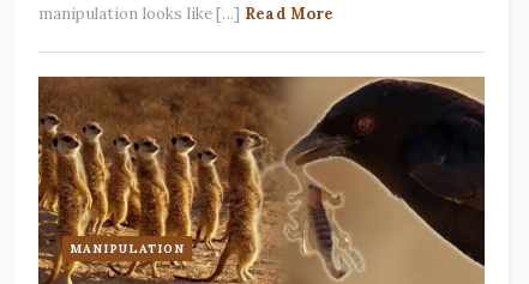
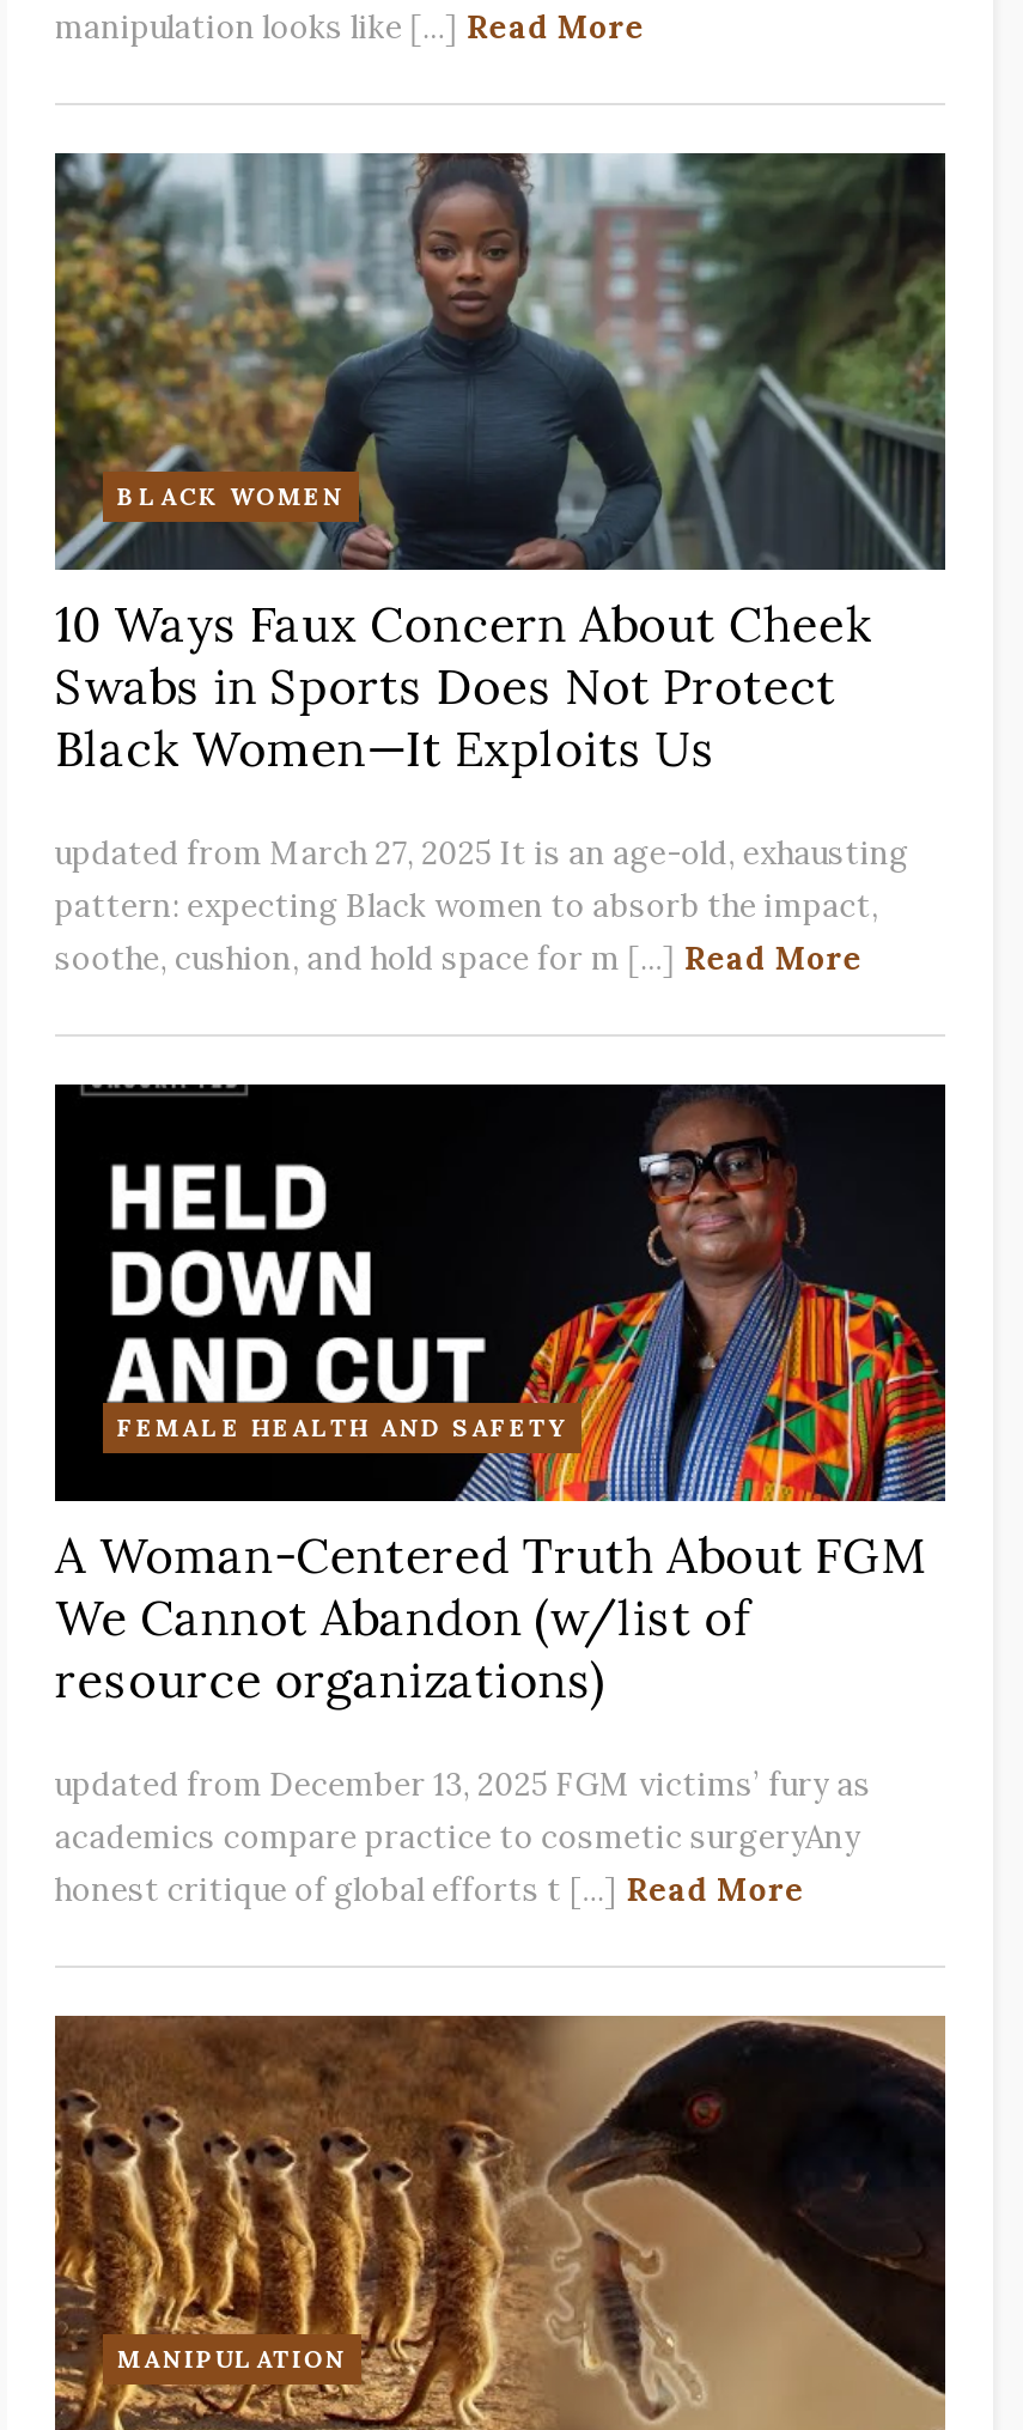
+ [image]
+ BLACK WOMEN
+ 10 Ways Faux Concern About Cheek
+ Swabs in Sports Does Not Protect
+ Black Women—It Exploits Us
+ updated from March 27, 2025 It is an age-old, exhausting
+ pattern: expecting Black women to absorb the impact,
+ soothe, cushion, and hold space for m [...] Read More

+ [image]
+ FEMALE HEALTH AND SAFETY
+ A Woman-Centered Truth About FGM
+ We Cannot Abandon (w/list of
+ resource organizations)
+ updated from December 13, 2025 FGM victims’ fury as
+ academics compare practice to cosmetic surgeryAny
+ honest critique of global efforts t [...] Read More
